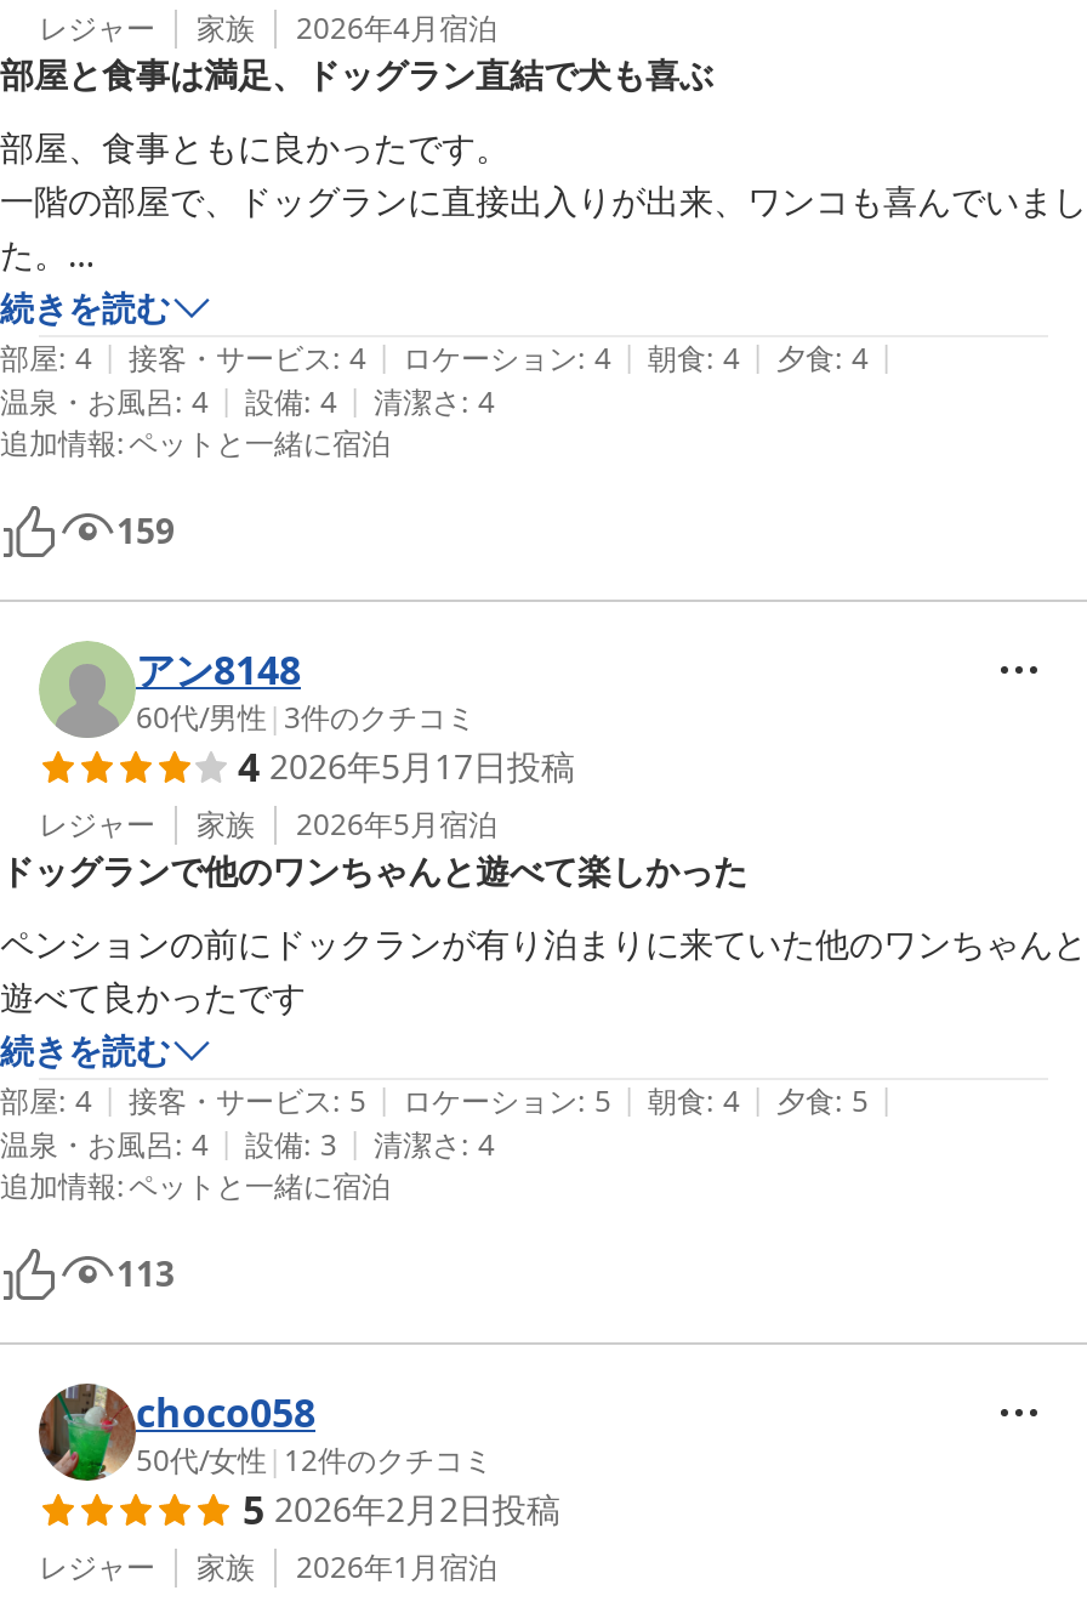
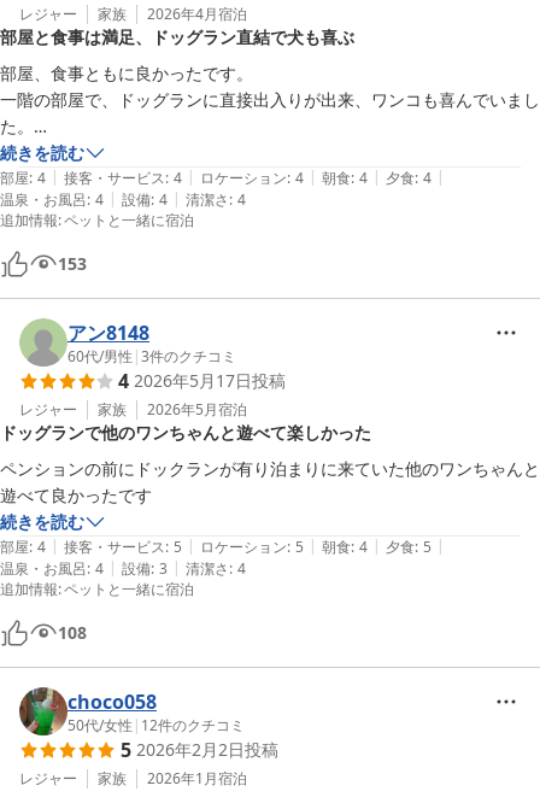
- 159
+ 153

- 113
+ 108
